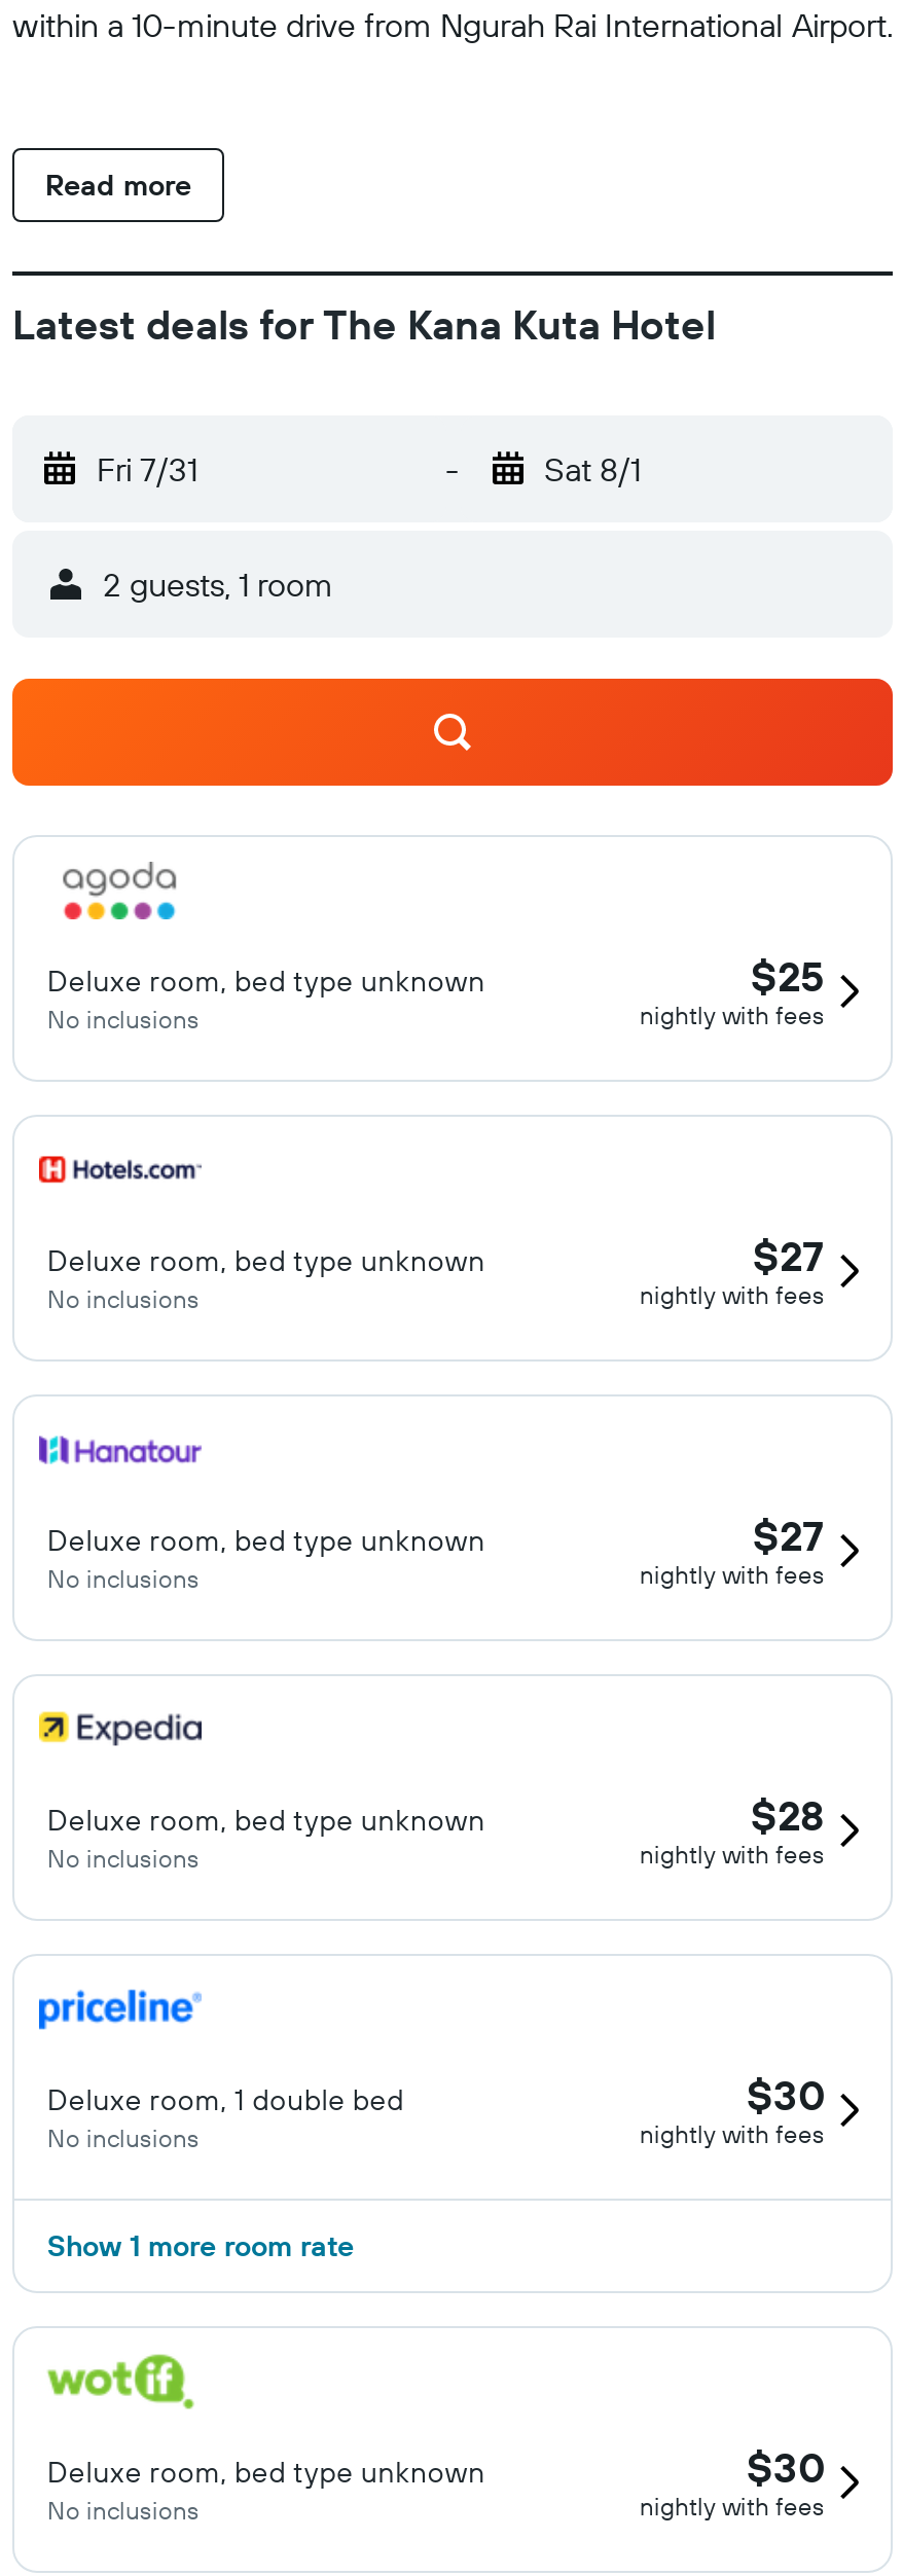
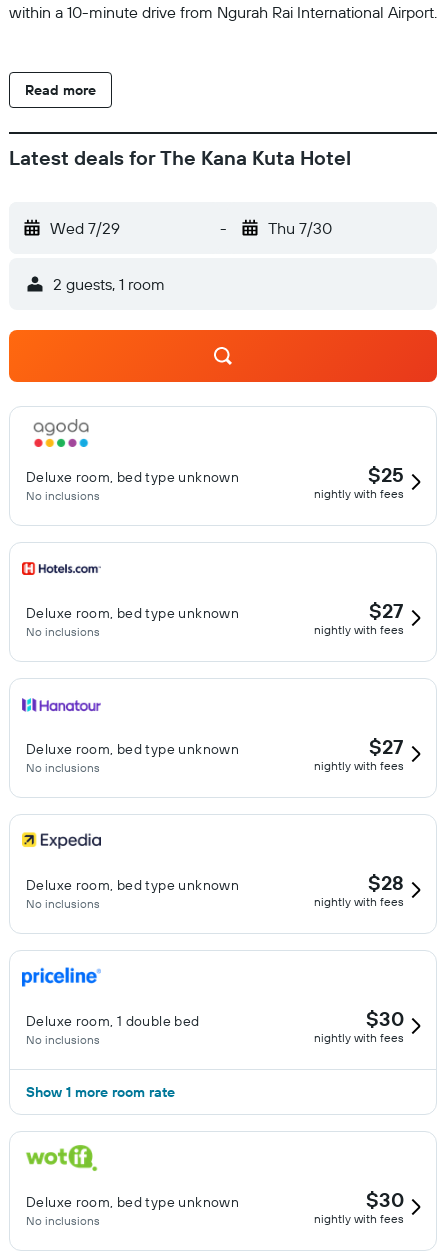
- Fri 7/31
+ Wed 7/29

- Sat 8/1
+ Thu 7/30
